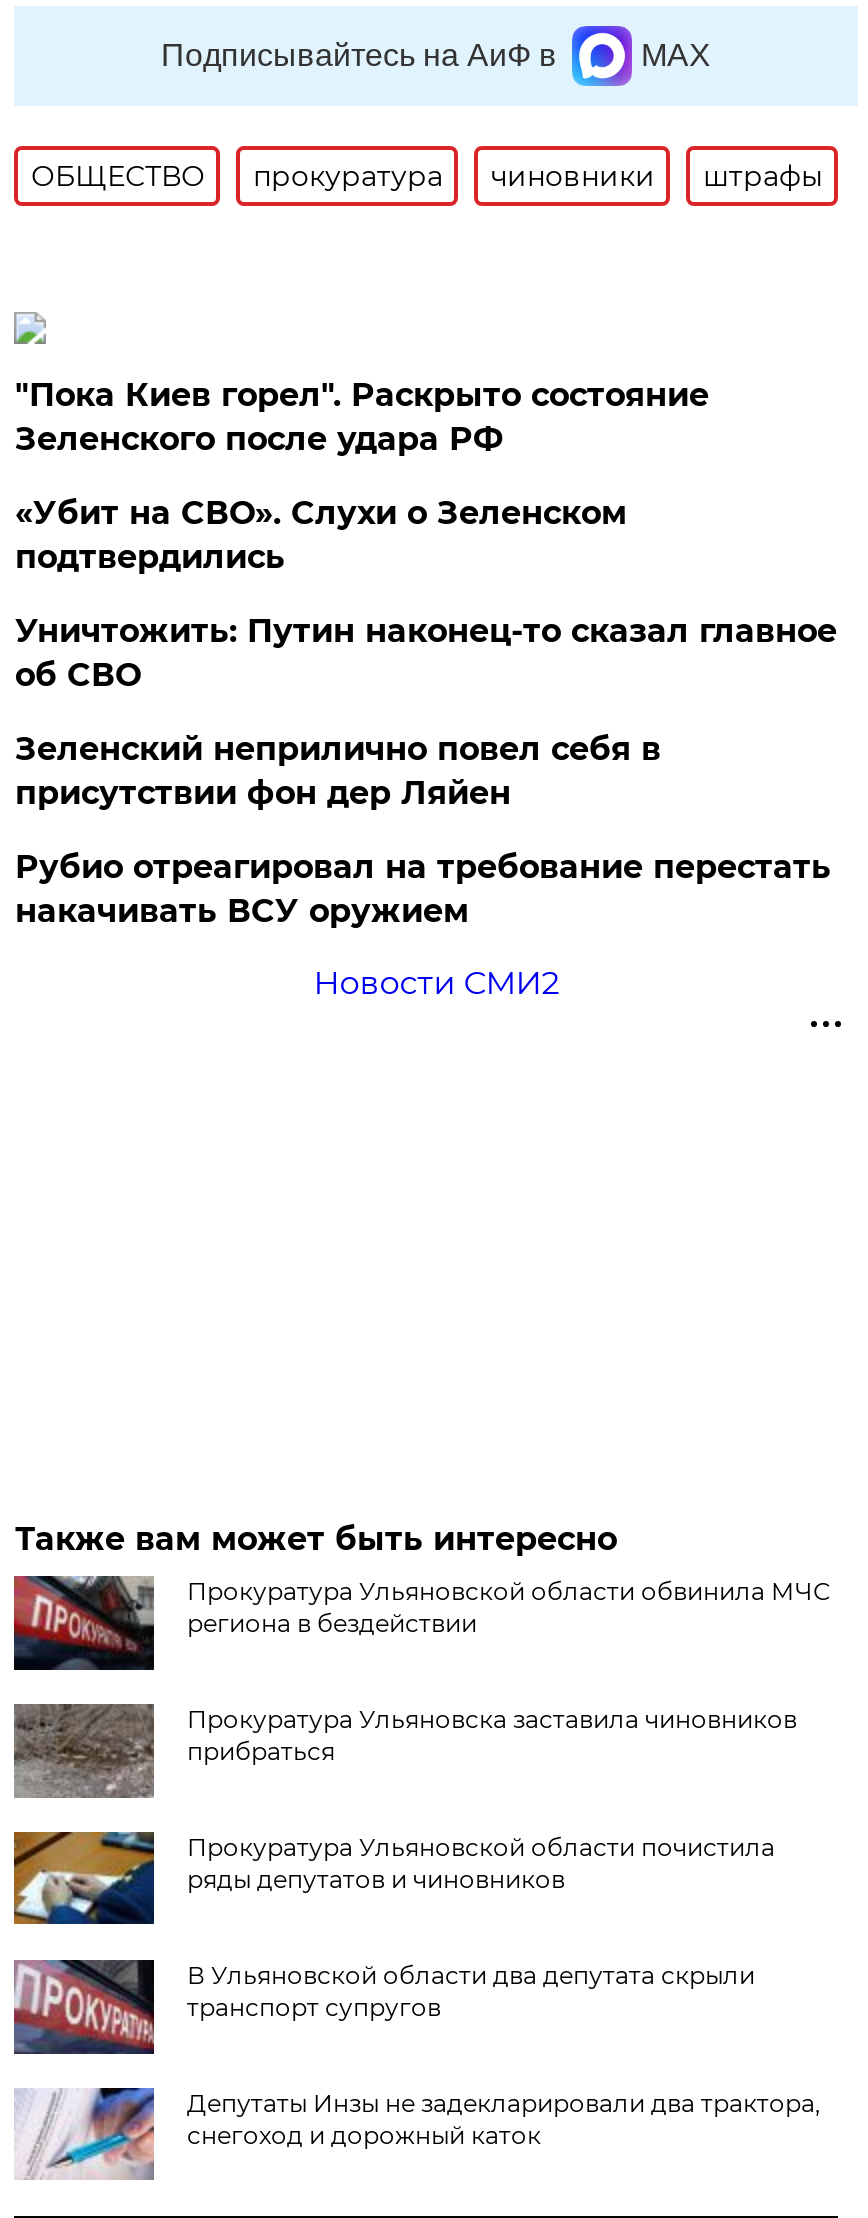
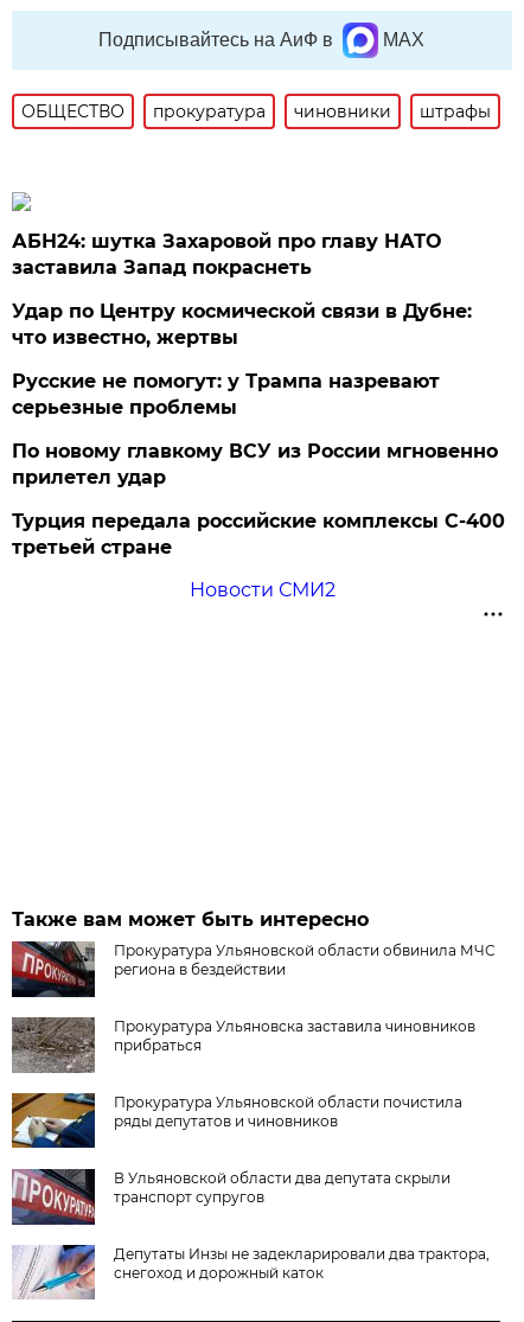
- "Пока Киев горел". Раскрыто состояние
- Зеленского после удара РФ
+ АБН24: шутка Захаровой про главу НАТО
+ заставила Запад покраснеть

- «Убит на СВО». Слухи о Зеленском
- подтвердились
+ Удар по Центру космической связи в Дубне:
+ что известно, жертвы

- Уничтожить: Путин наконец-то сказал главное
- об СВО
+ Русские не помогут: у Трампа назревают
+ серьезные проблемы

- Зеленский неприлично повел cебя в
- присутствии фон дер Ляйен
+ По новому главкому ВСУ из России мгновенно
+ прилетел удар

- Рубио отреагировал на требование перестать
- накачивать ВСУ оружием
+ Турция передала российские комплексы С-400
+ третьей стране
